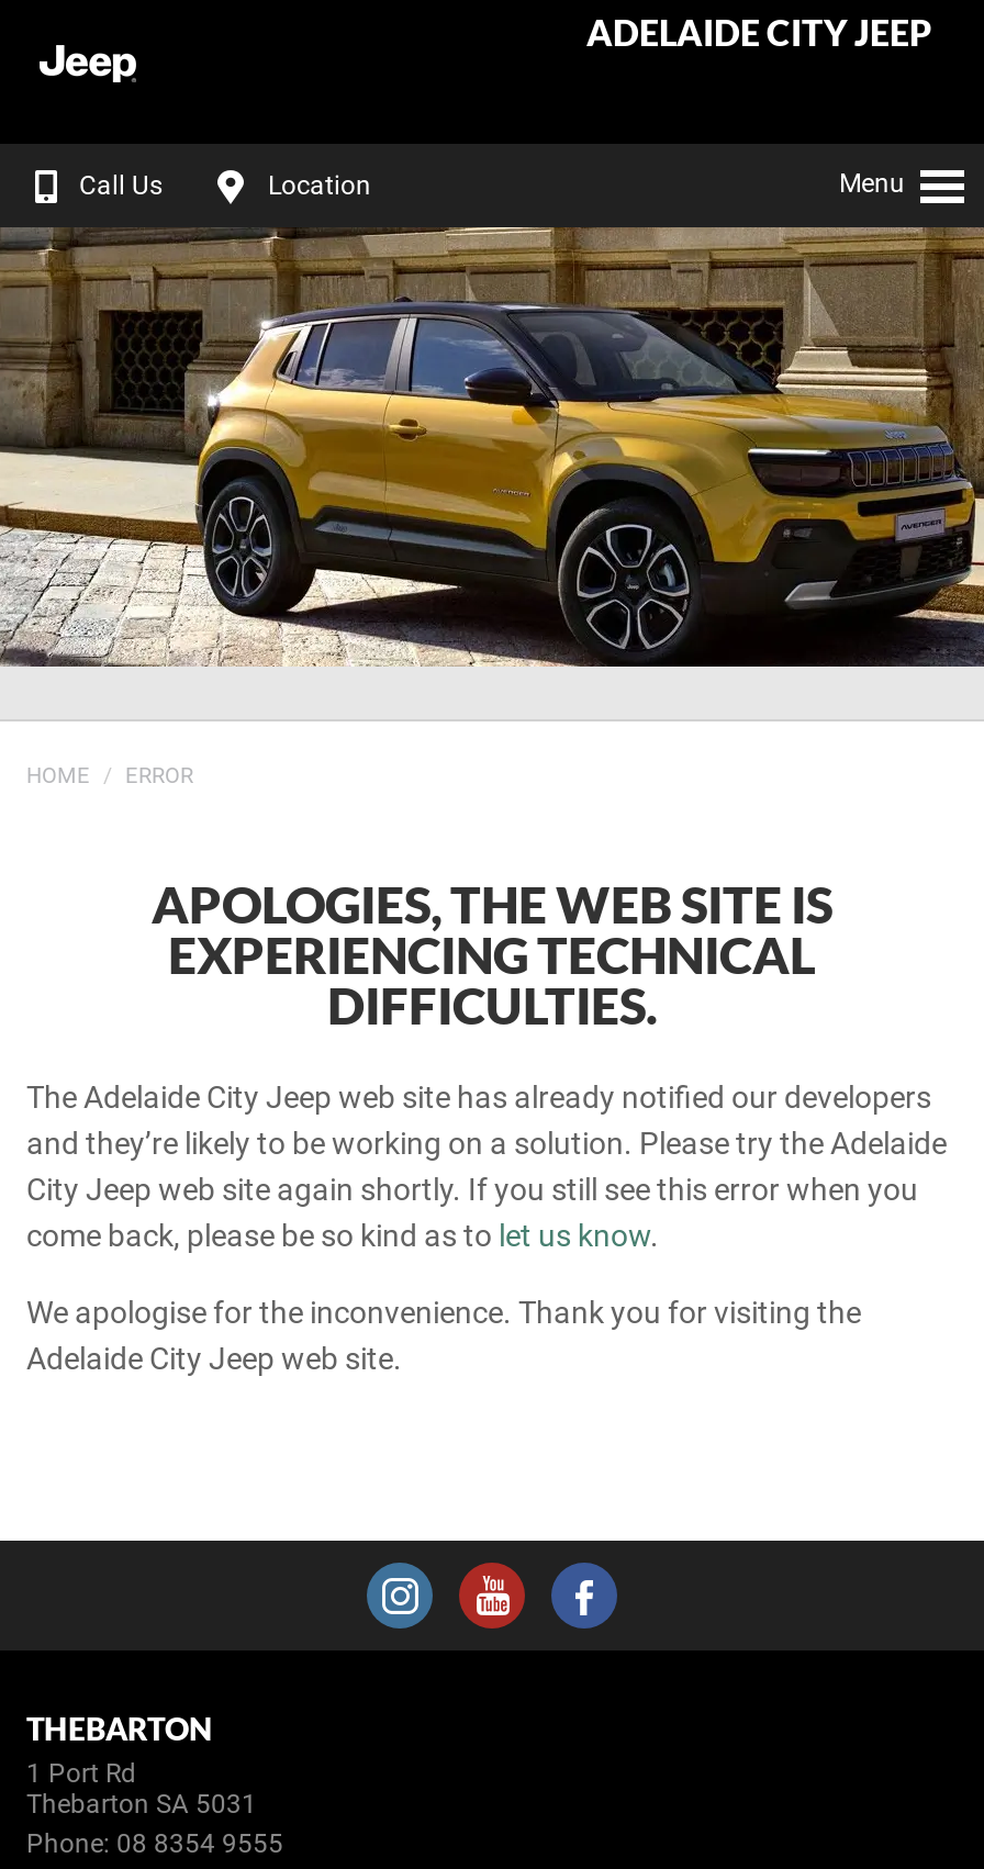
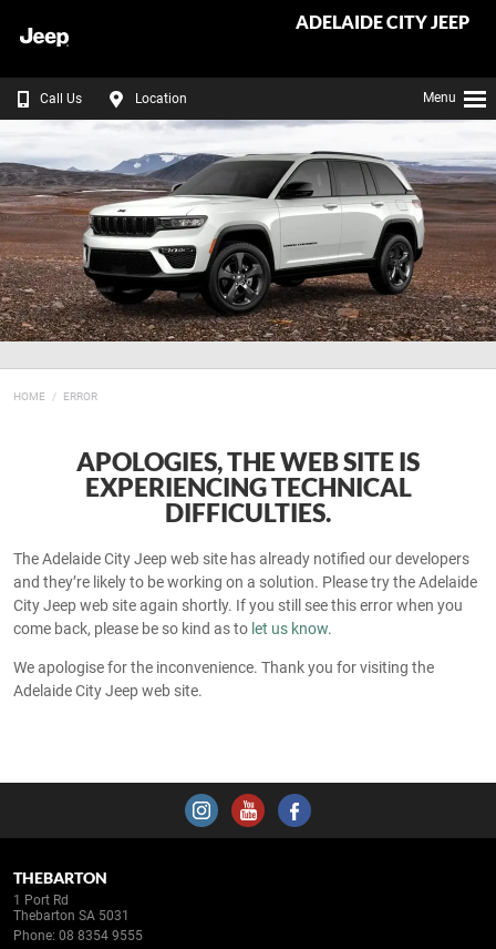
- [image]
+ [image]
